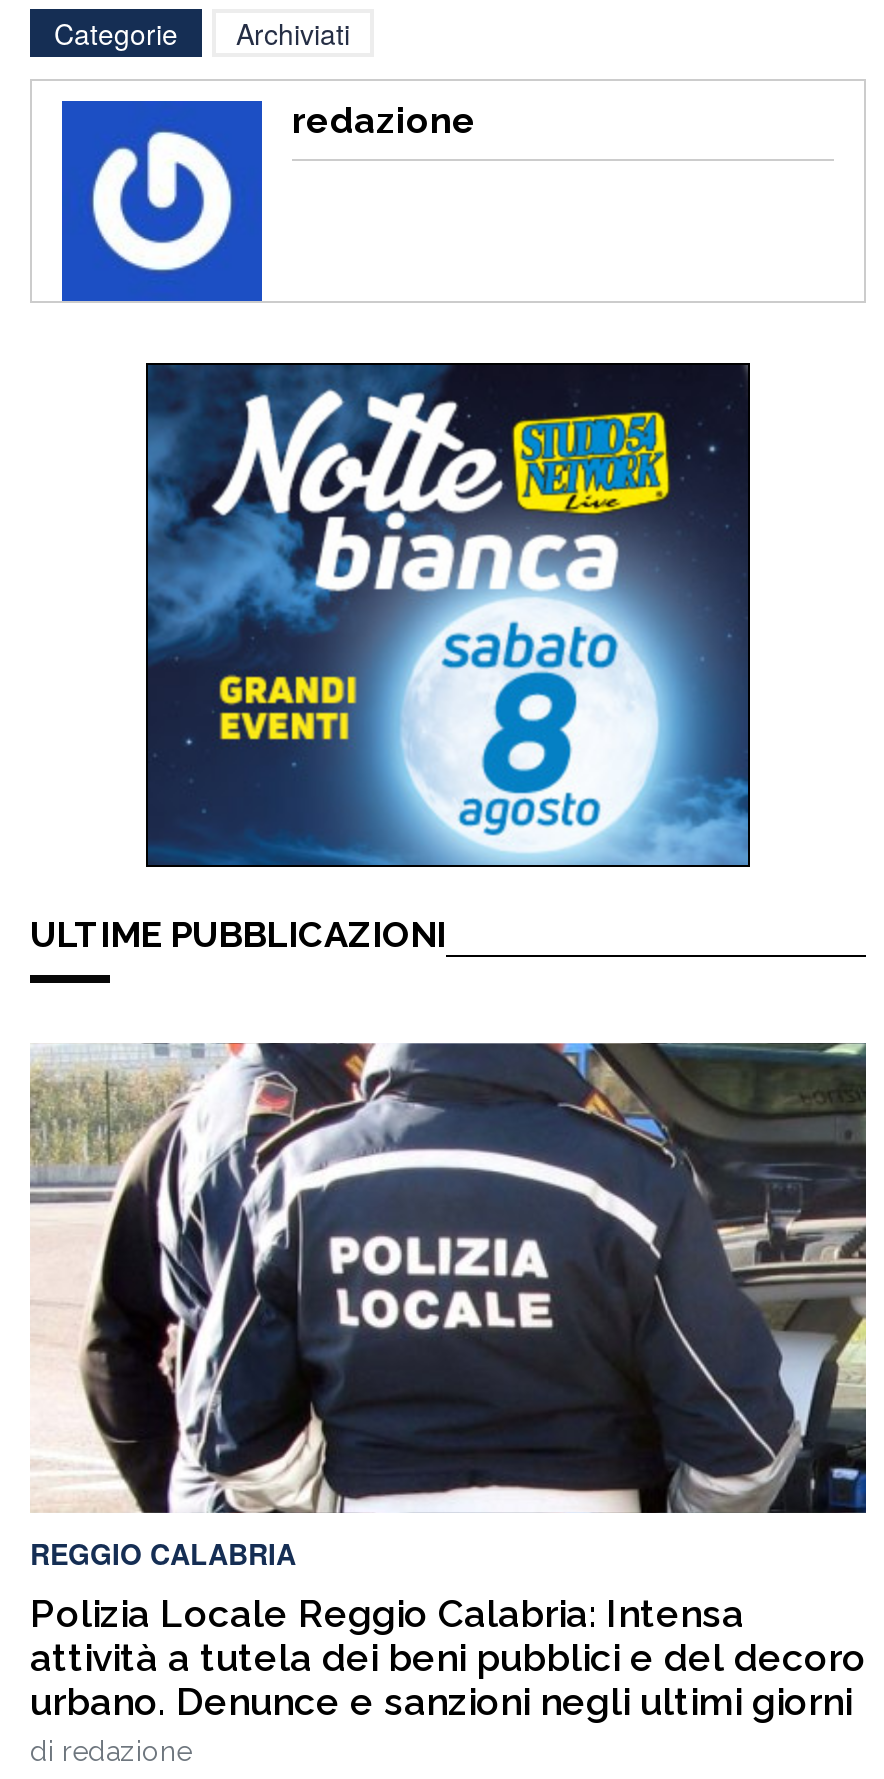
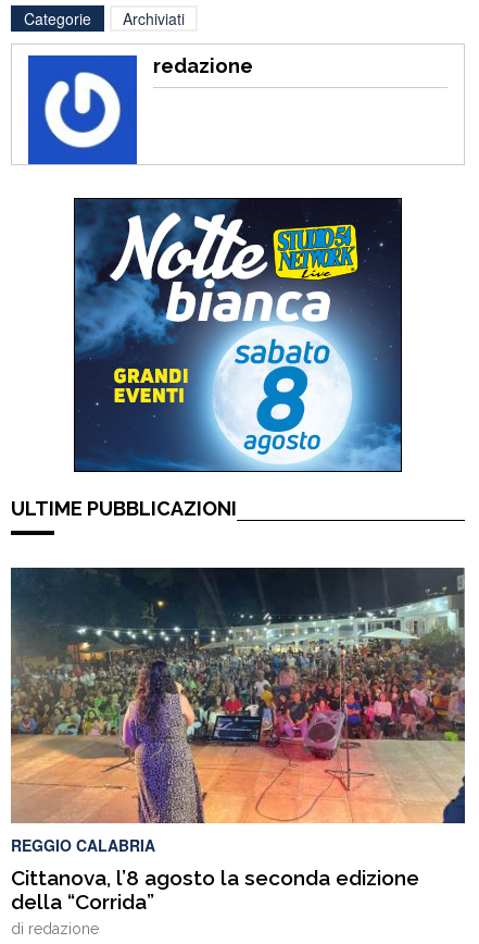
- [image]
- Polizia Locale Reggio Calabria: Intensa
- attività a tutela dei beni pubblici e del decoro
- urbano. Denunce e sanzioni negli ultimi giorni
+ [image]
+ Cittanova, l’8 agosto la seconda edizione
+ della “Corrida”
